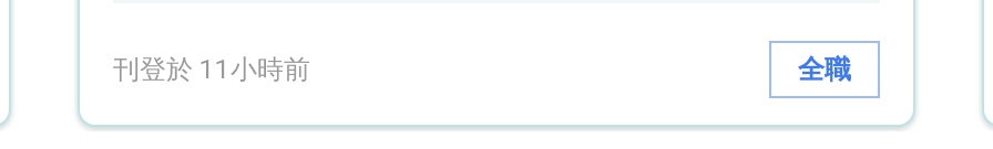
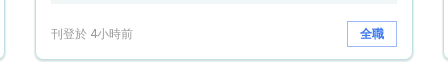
- 刊登於 11小時前
+ 刊登於 4小時前
